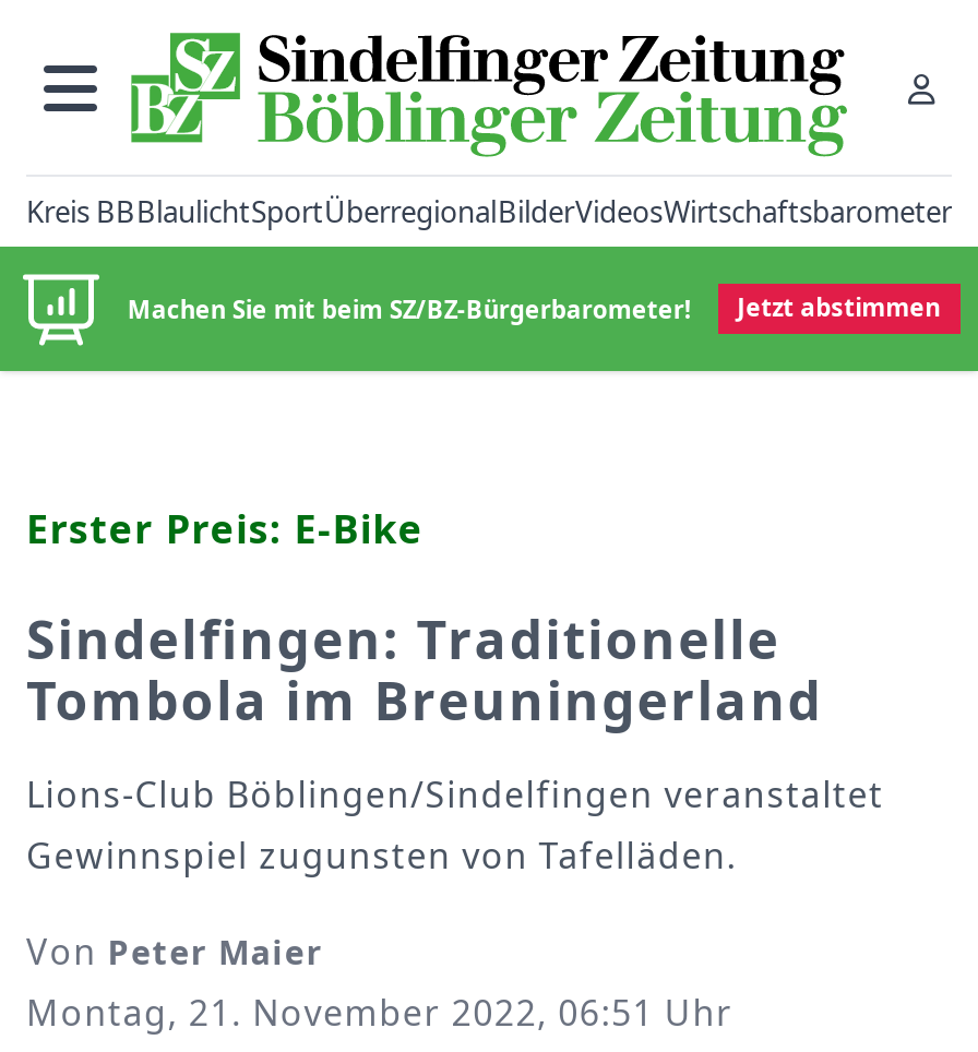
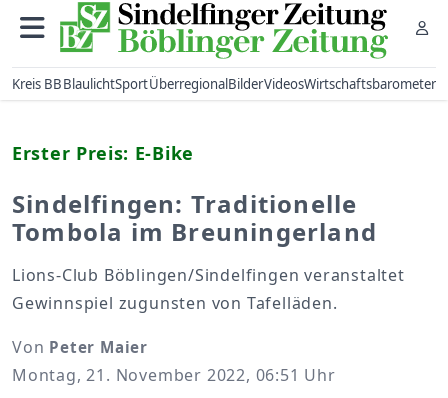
- [image]
- Machen Sie mit beim SZ/BZ-Bürgerbarometer!
- Jetzt abstimmen
